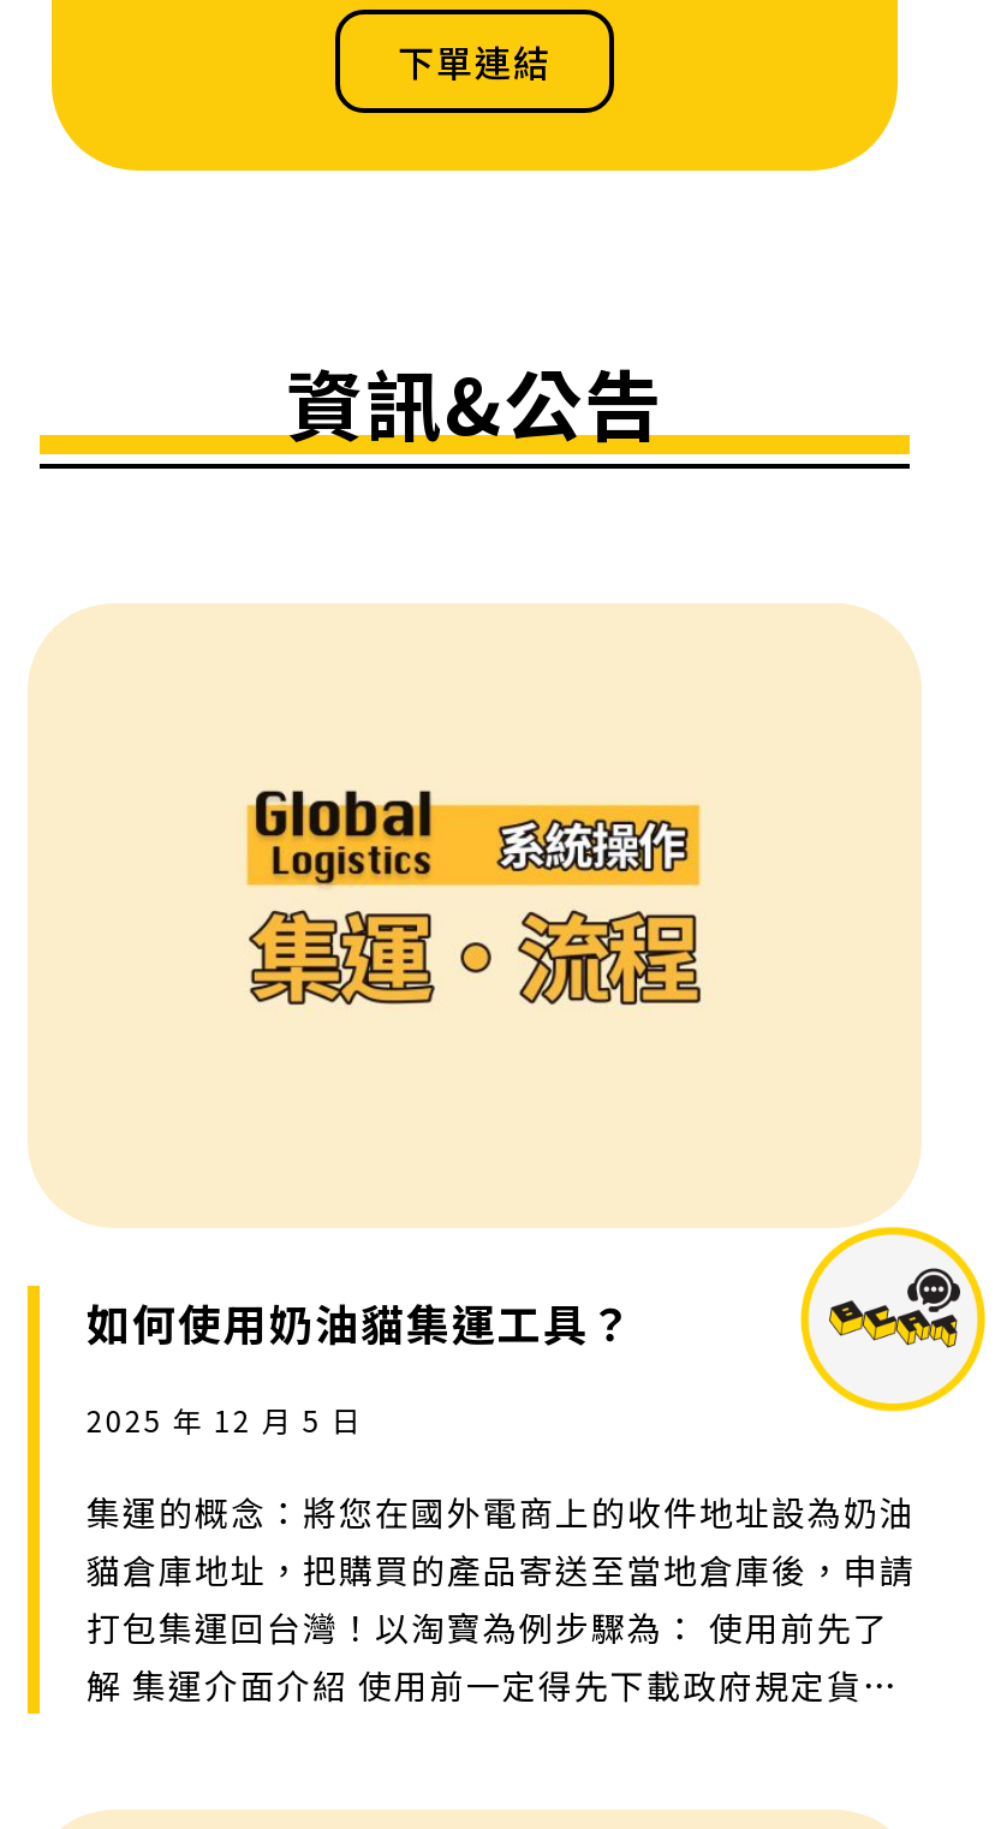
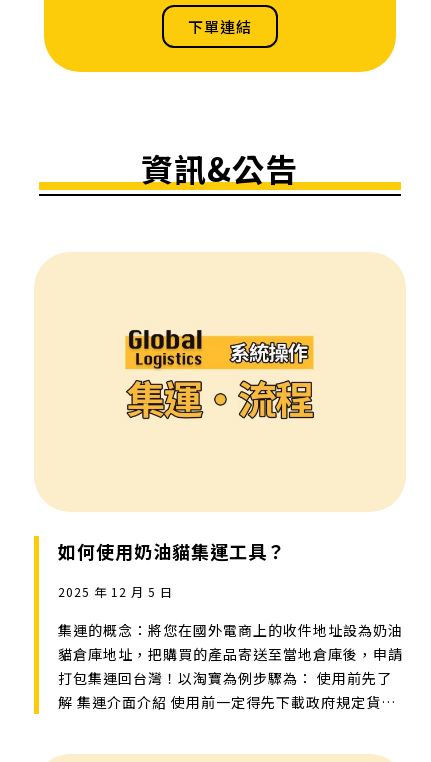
- [image]
